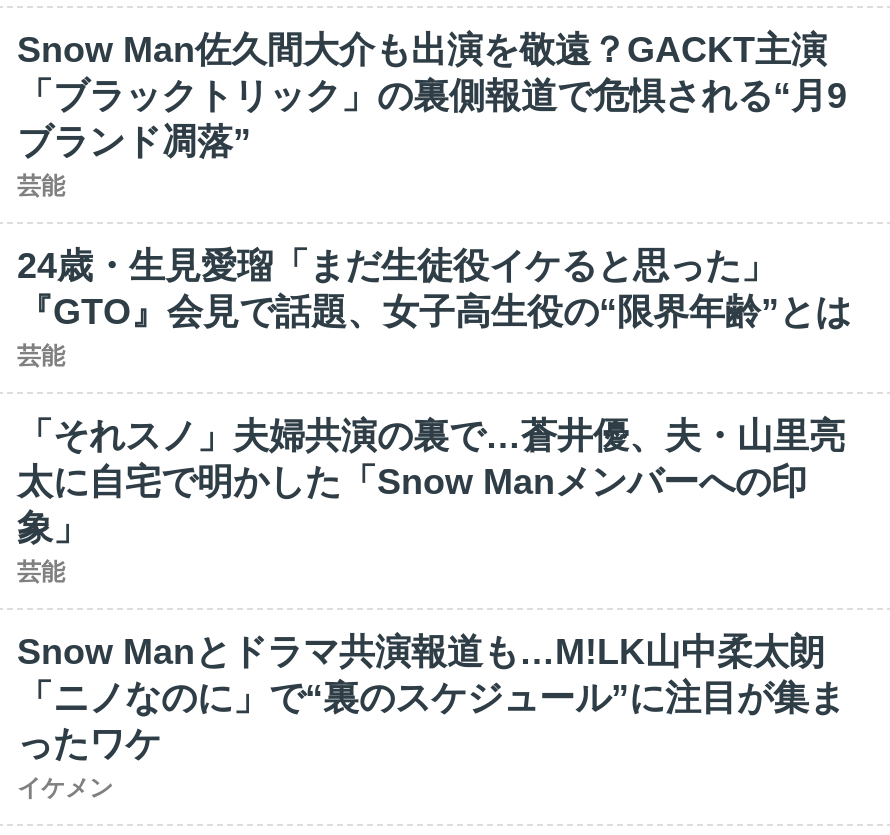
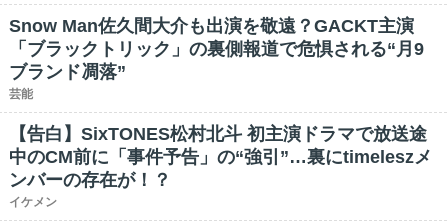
- 24歳・生見愛瑠「まだ生徒役イケると思った」
- 『GTO』会見で話題、女子高生役の“限界年齢”とは
- 芸能
- 「それスノ」夫婦共演の裏で…蒼井優、夫・山里亮
- 太に自宅で明かした「Snow Manメンバーへの印
- 象」
- 芸能
- Snow Manとドラマ共演報道も…M!LK山中柔太朗
- 「ニノなのに」で“裏のスケジュール”に注目が集ま
- ったワケ
+ 【告白】SixTONES松村北斗 初主演ドラマで放送途
+ 中のCM前に「事件予告」の“強引”…裏にtimeleszメ
+ ンバーの存在が！？
